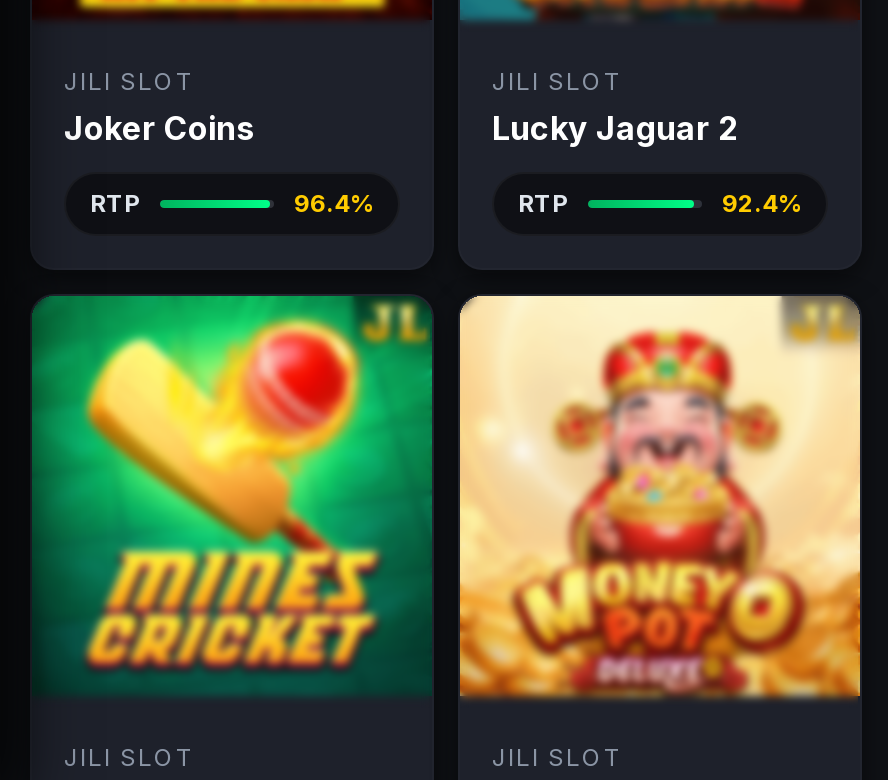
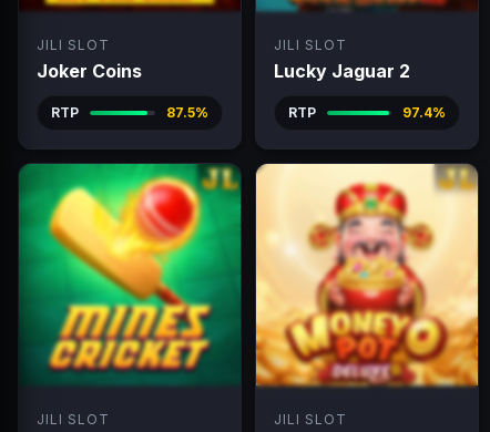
- 96.4%
+ 87.5%

- 92.4%
+ 97.4%
